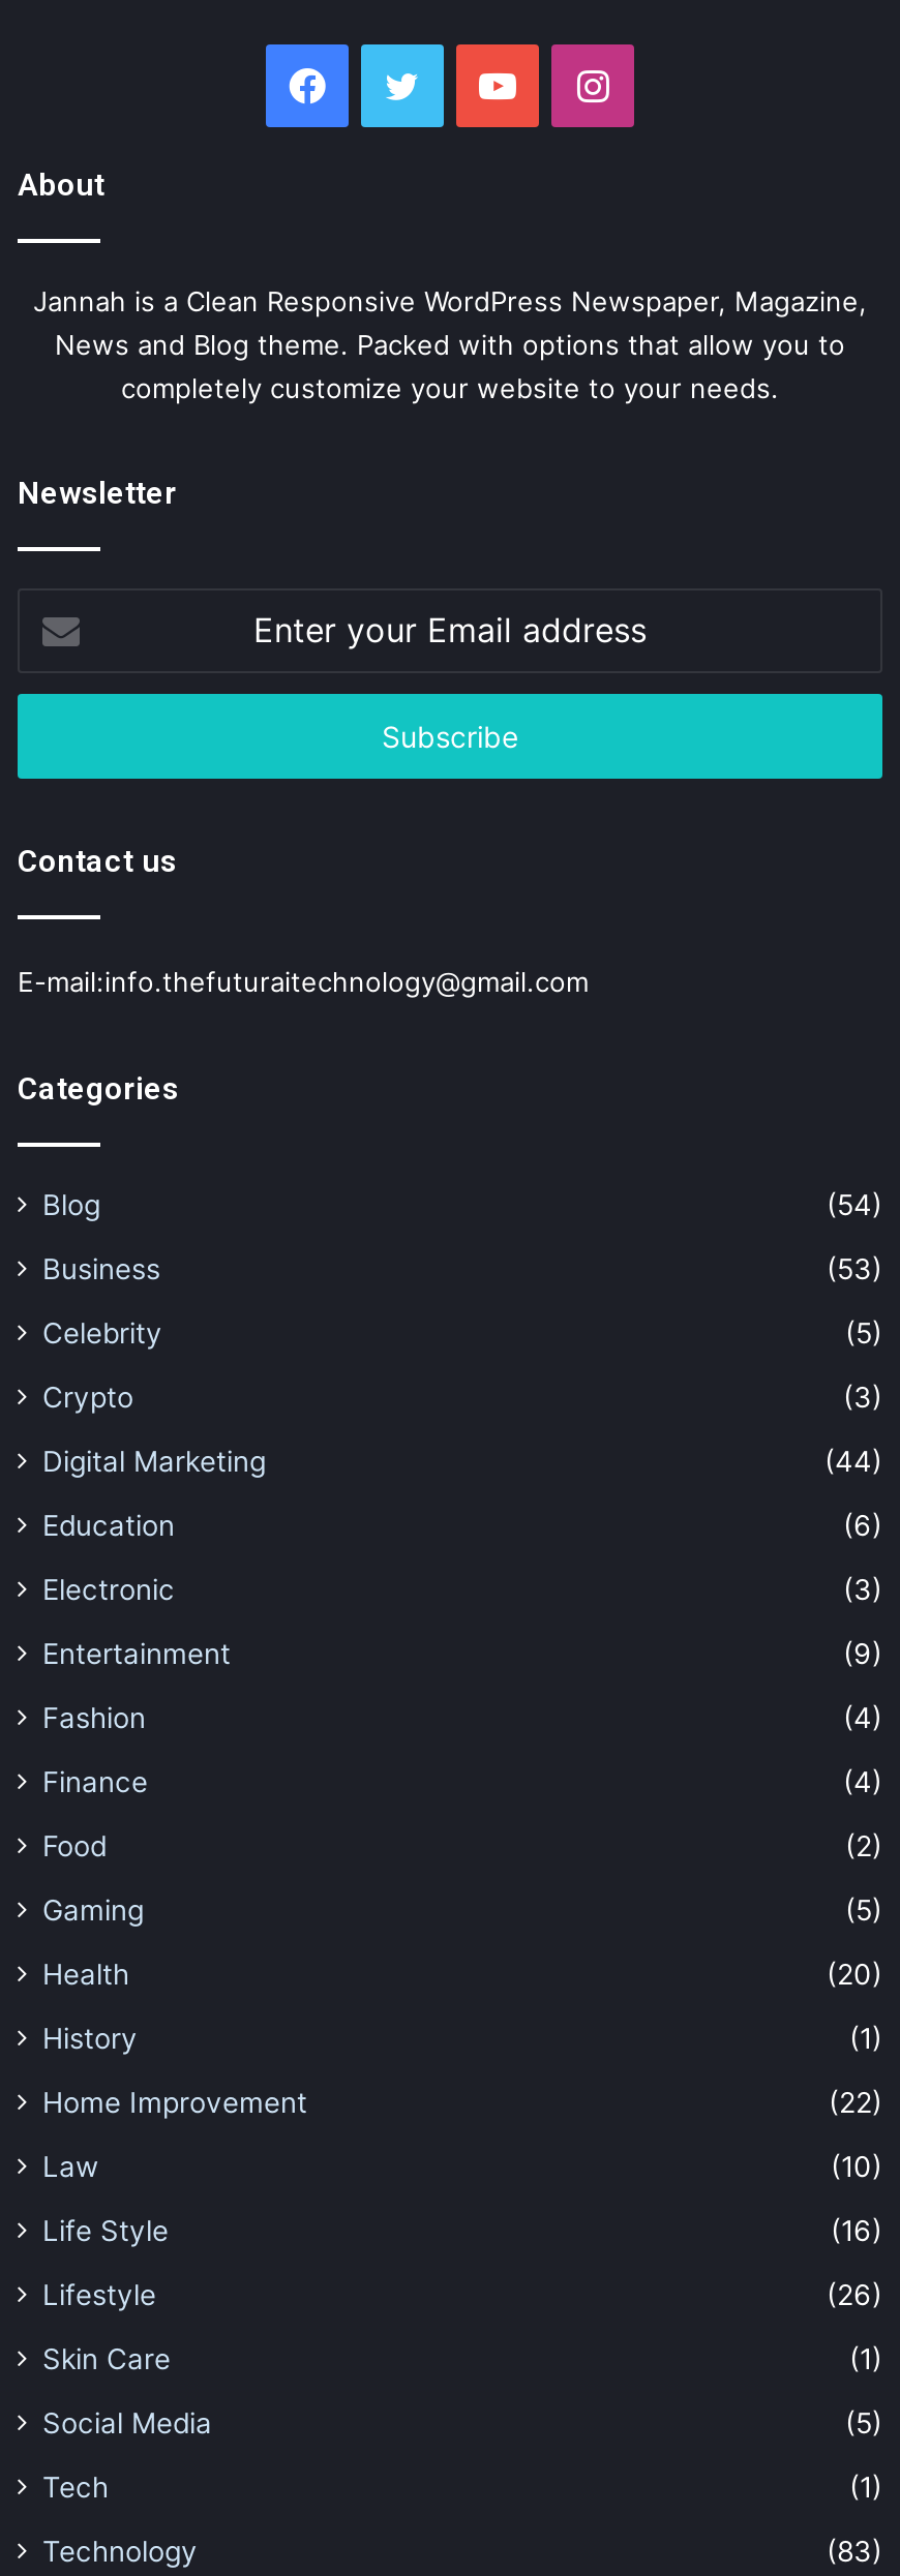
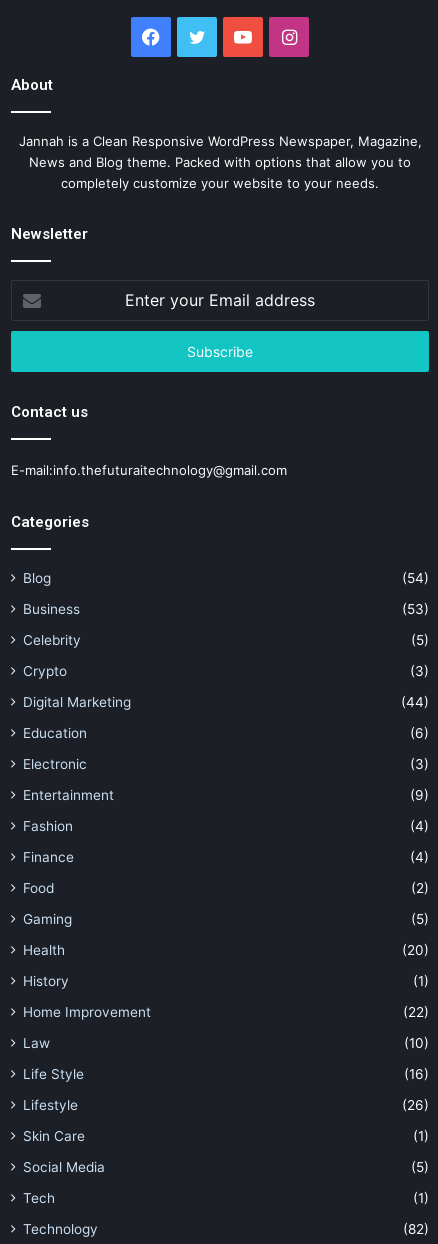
- (83)
+ (82)
